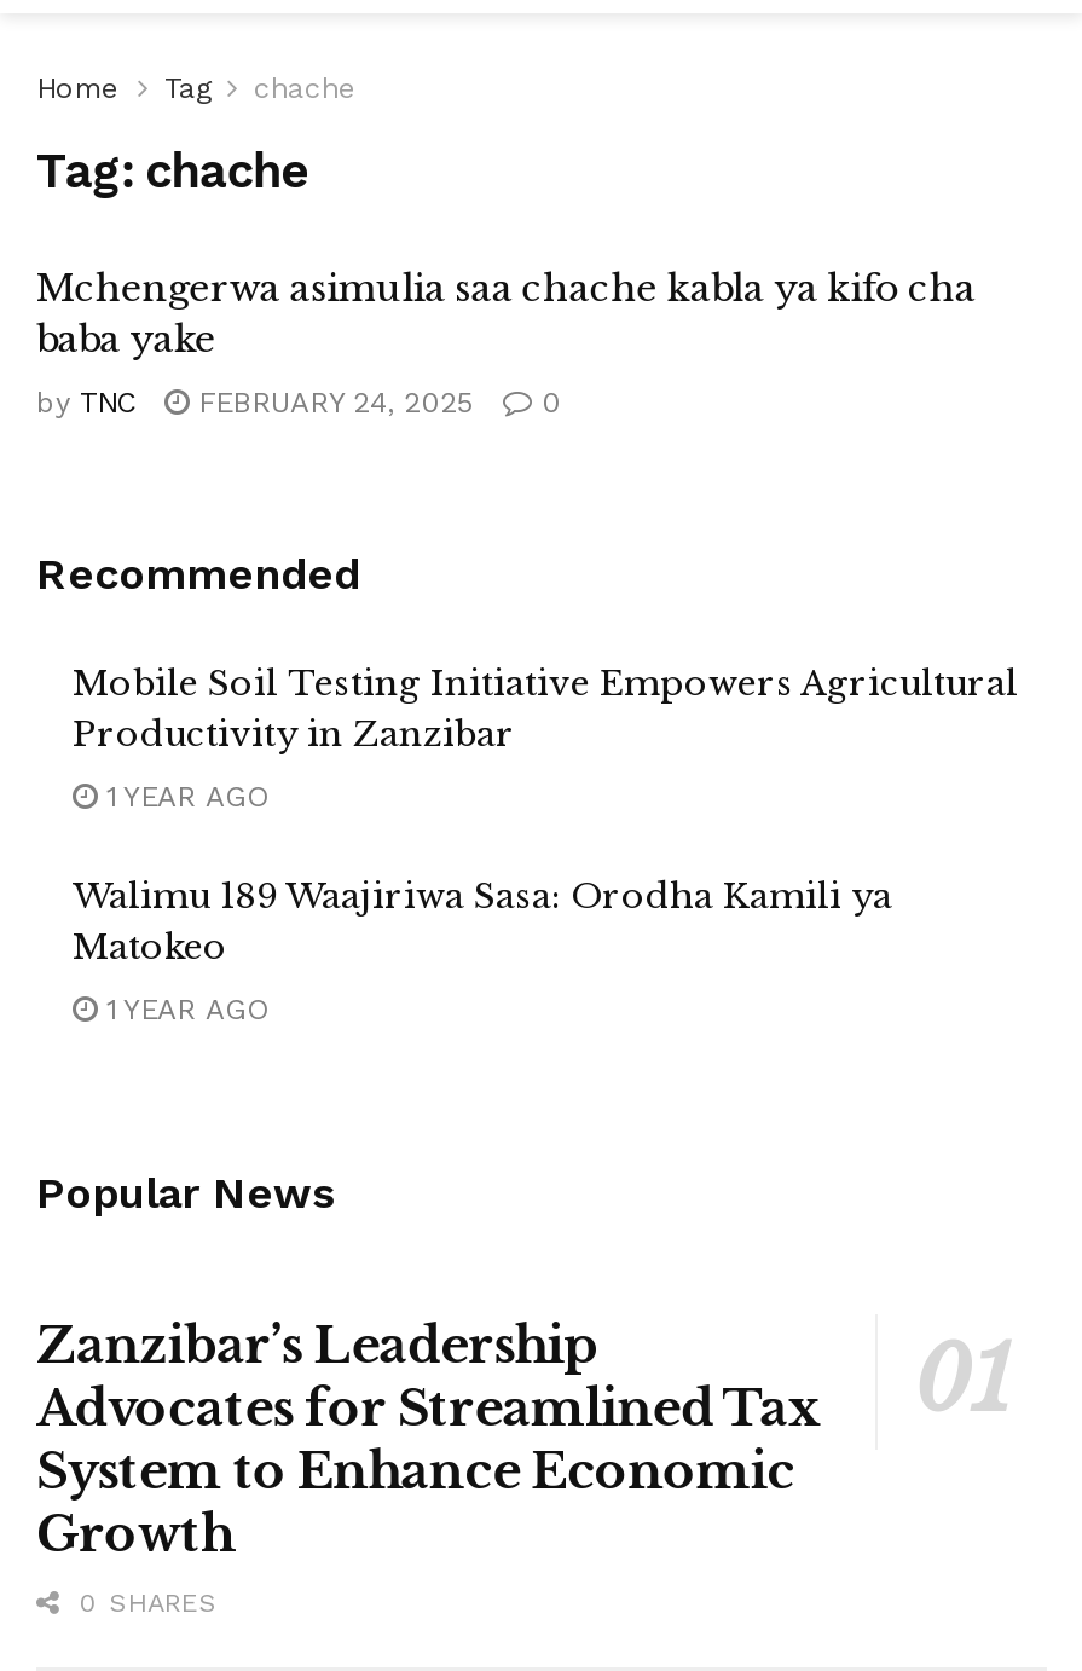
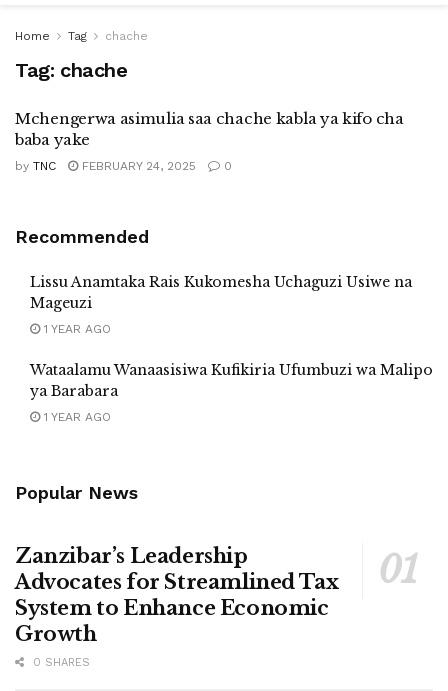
- Mobile Soil Testing Initiative Empowers Agricultural
- Productivity in Zanzibar
+ Lissu Anamtaka Rais Kukomesha Uchaguzi Usiwe na
+ Mageuzi

- Walimu 189 Waajiriwa Sasa: Orodha Kamili ya
- Matokeo
+ Wataalamu Wanaasisiwa Kufikiria Ufumbuzi wa Malipo
+ ya Barabara
